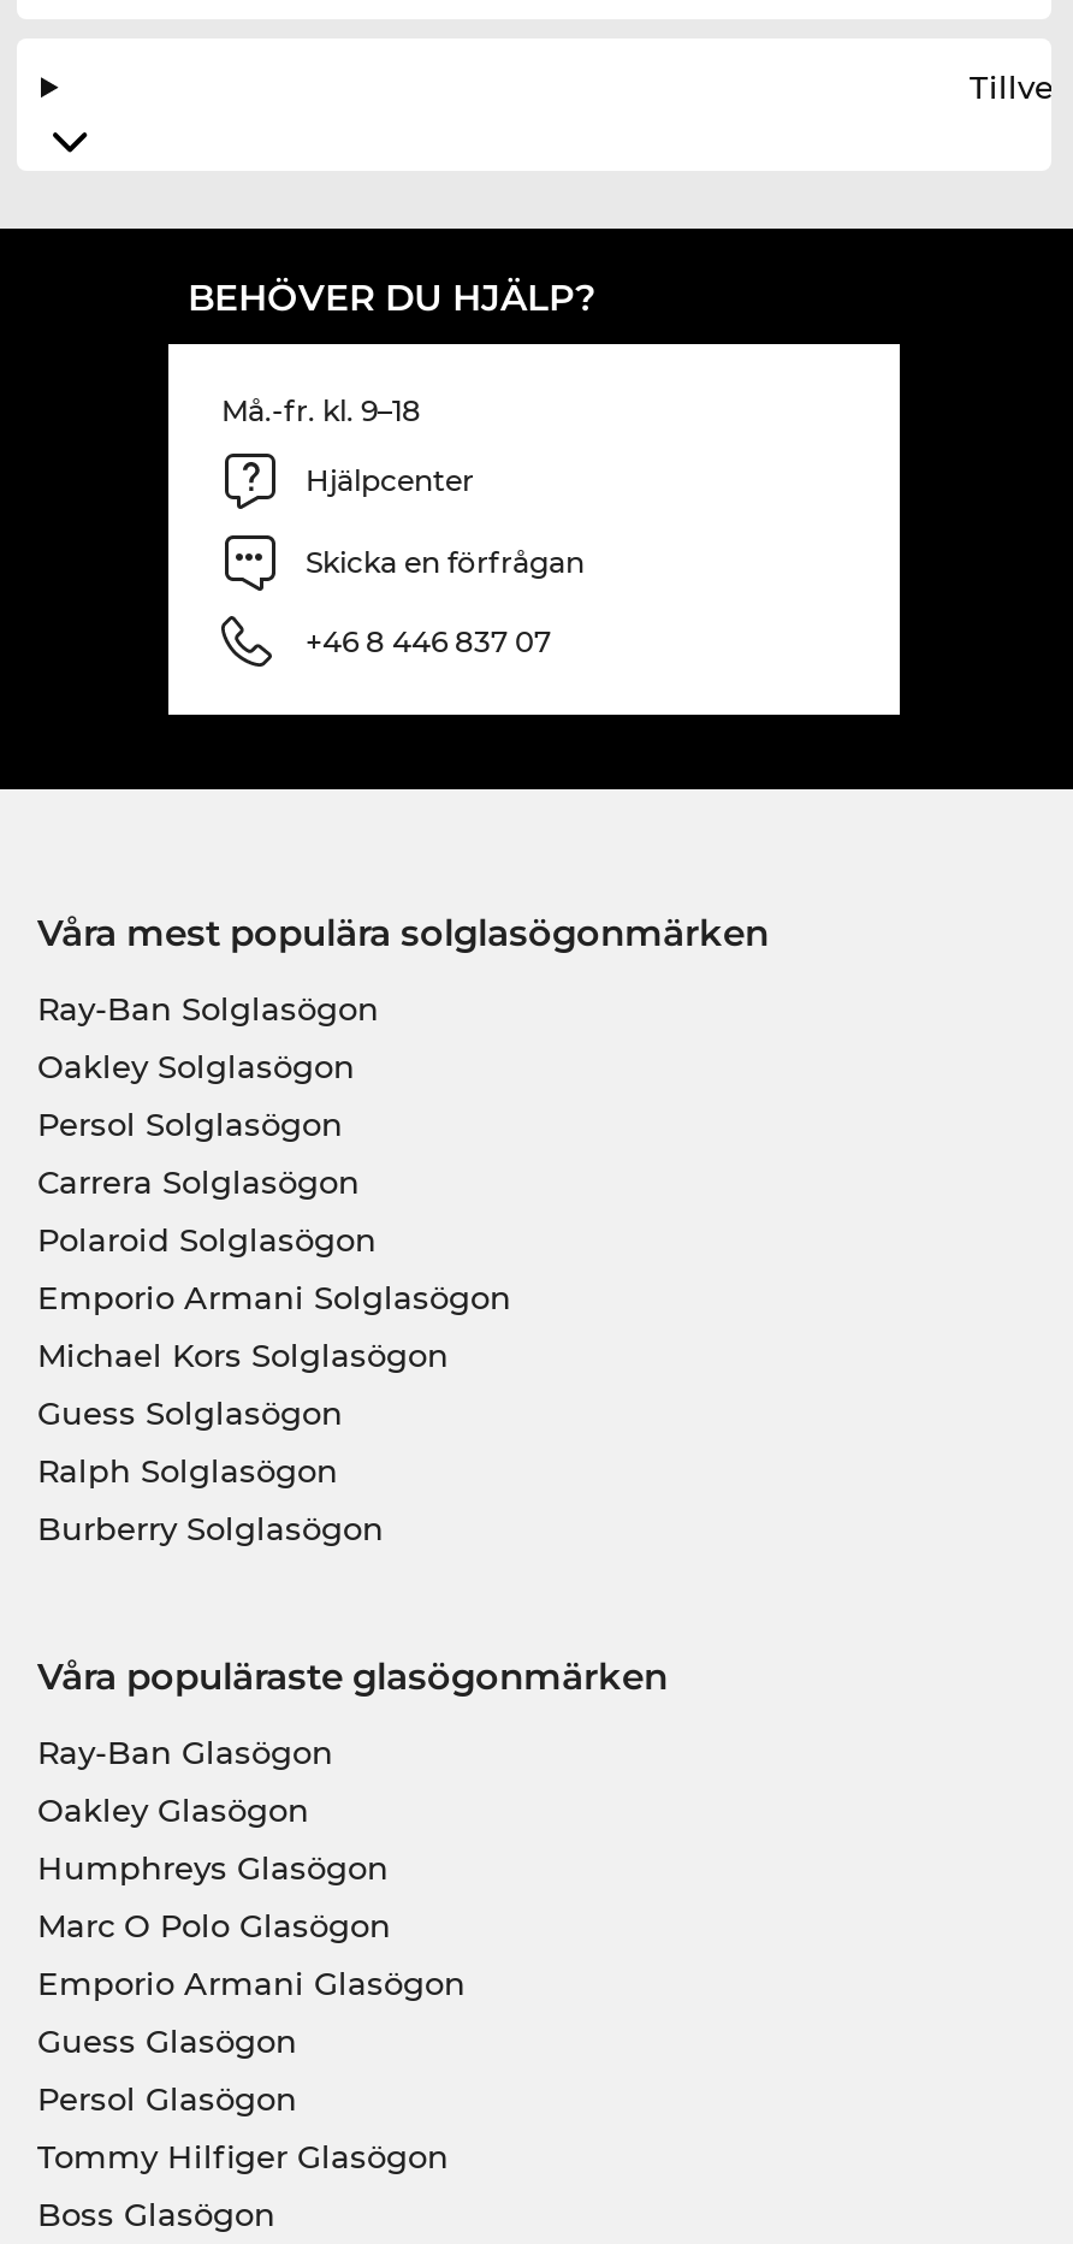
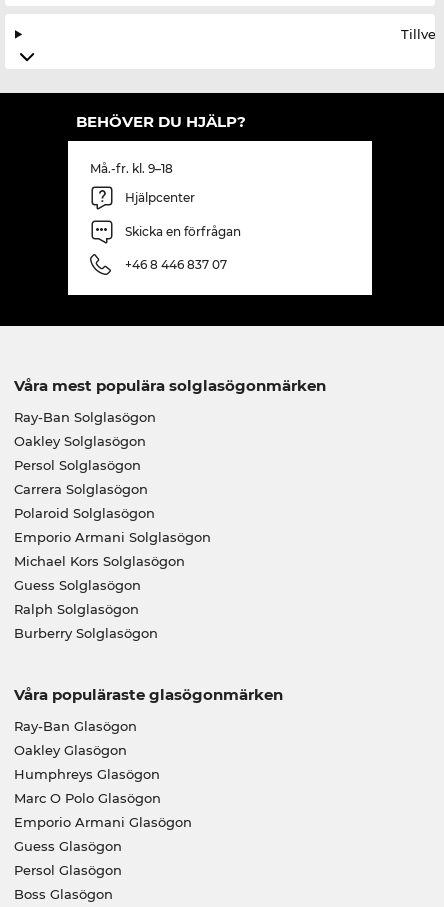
- Tommy Hilfiger Glasögon
